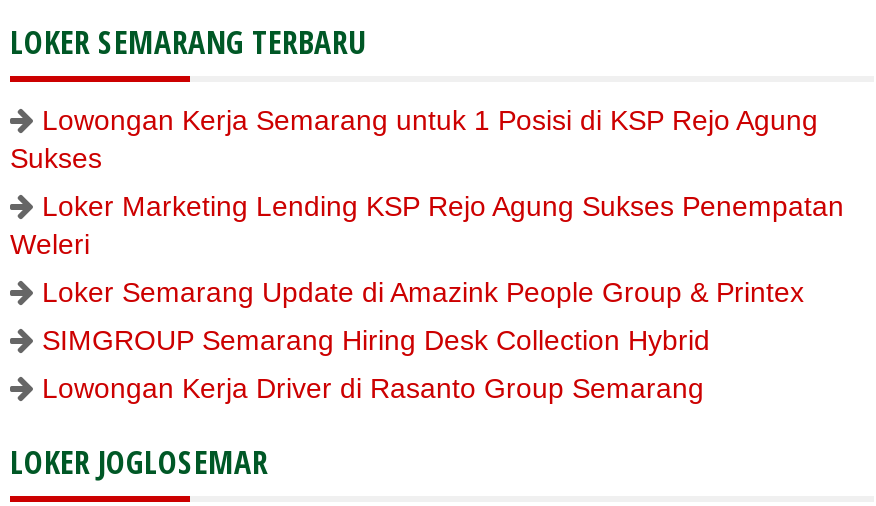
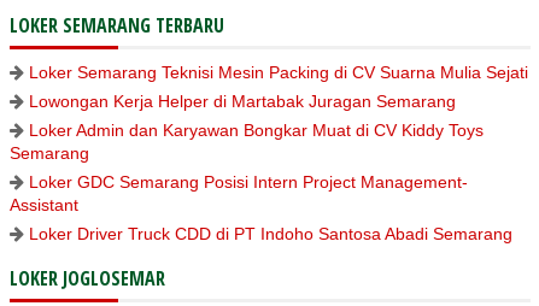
- Lowongan Kerja Semarang untuk 1 Posisi di KSP Rejo Agung
- Sukses
+ Loker Semarang Teknisi Mesin Packing di CV Suarna Mulia Sejati

- Loker Marketing Lending KSP Rejo Agung Sukses Penempatan
- Weleri
+ Lowongan Kerja Helper di Martabak Juragan Semarang

- Loker Semarang Update di Amazink People Group & Printex
+ Loker Admin dan Karyawan Bongkar Muat di CV Kiddy Toys
+ Semarang

- SIMGROUP Semarang Hiring Desk Collection Hybrid
+ Loker GDC Semarang Posisi Intern Project Management-
+ Assistant

- Lowongan Kerja Driver di Rasanto Group Semarang
+ Loker Driver Truck CDD di PT Indoho Santosa Abadi Semarang
